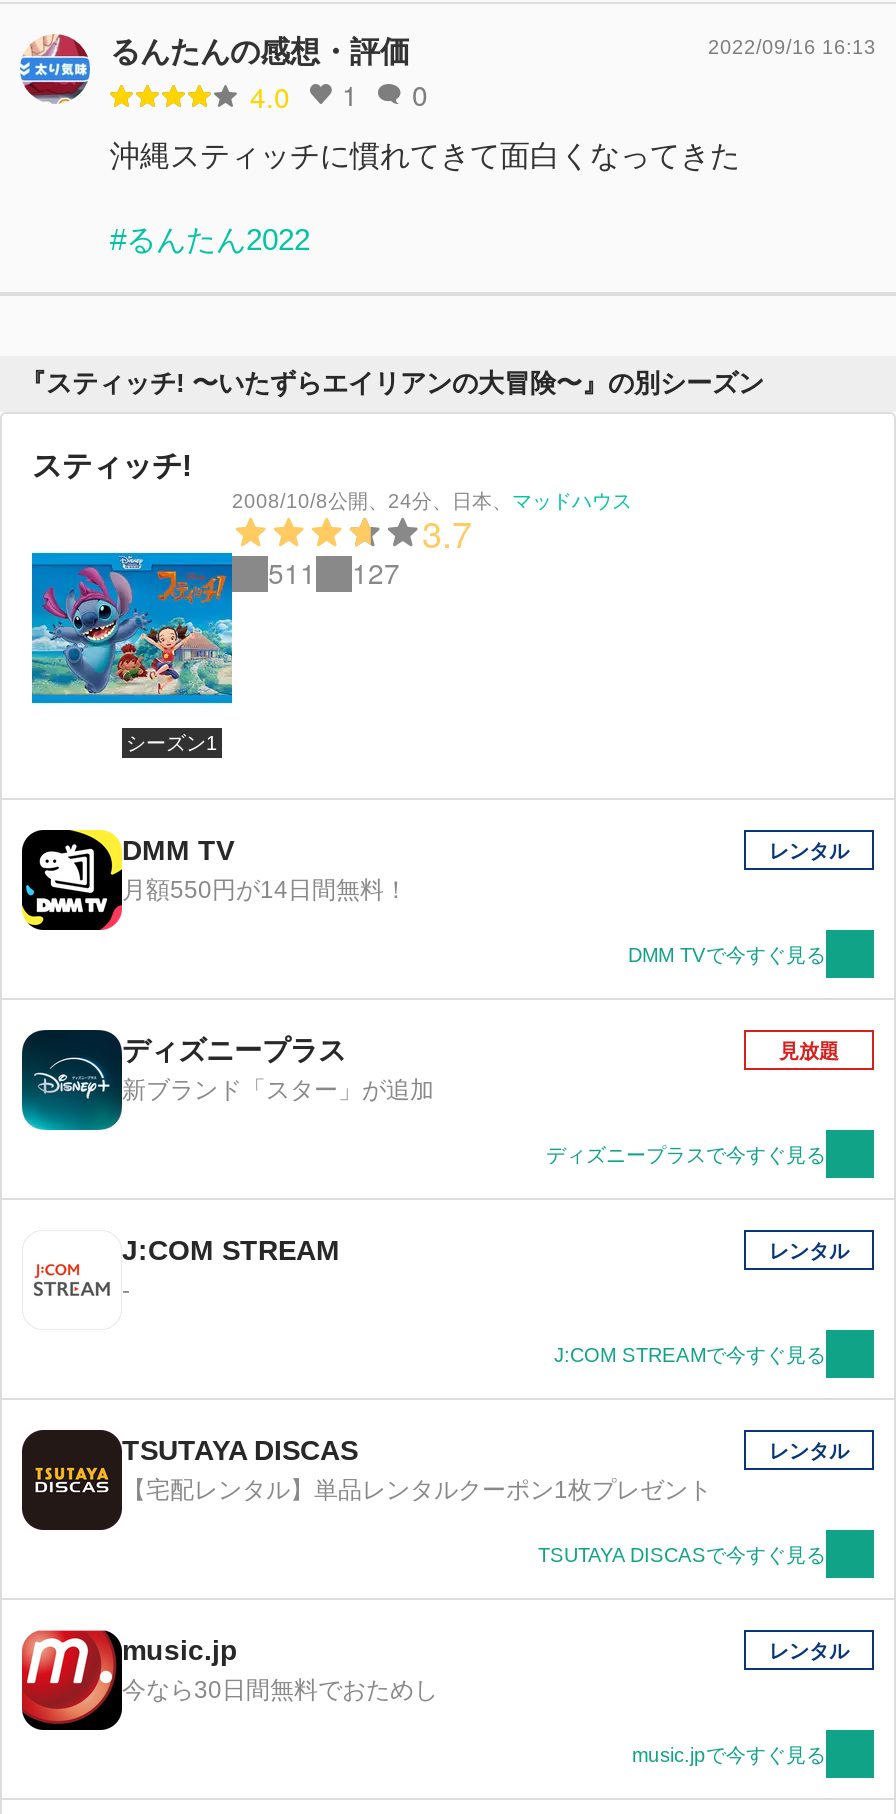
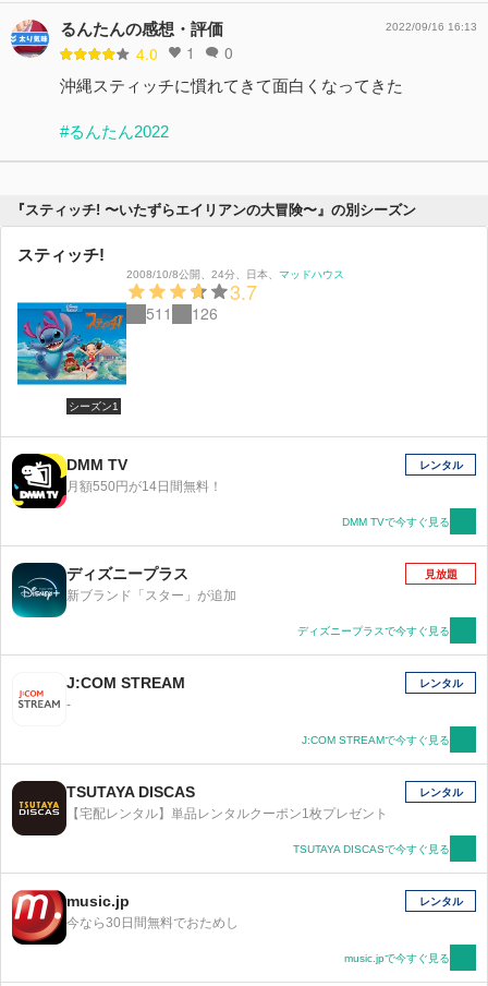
- 127
+ 126
